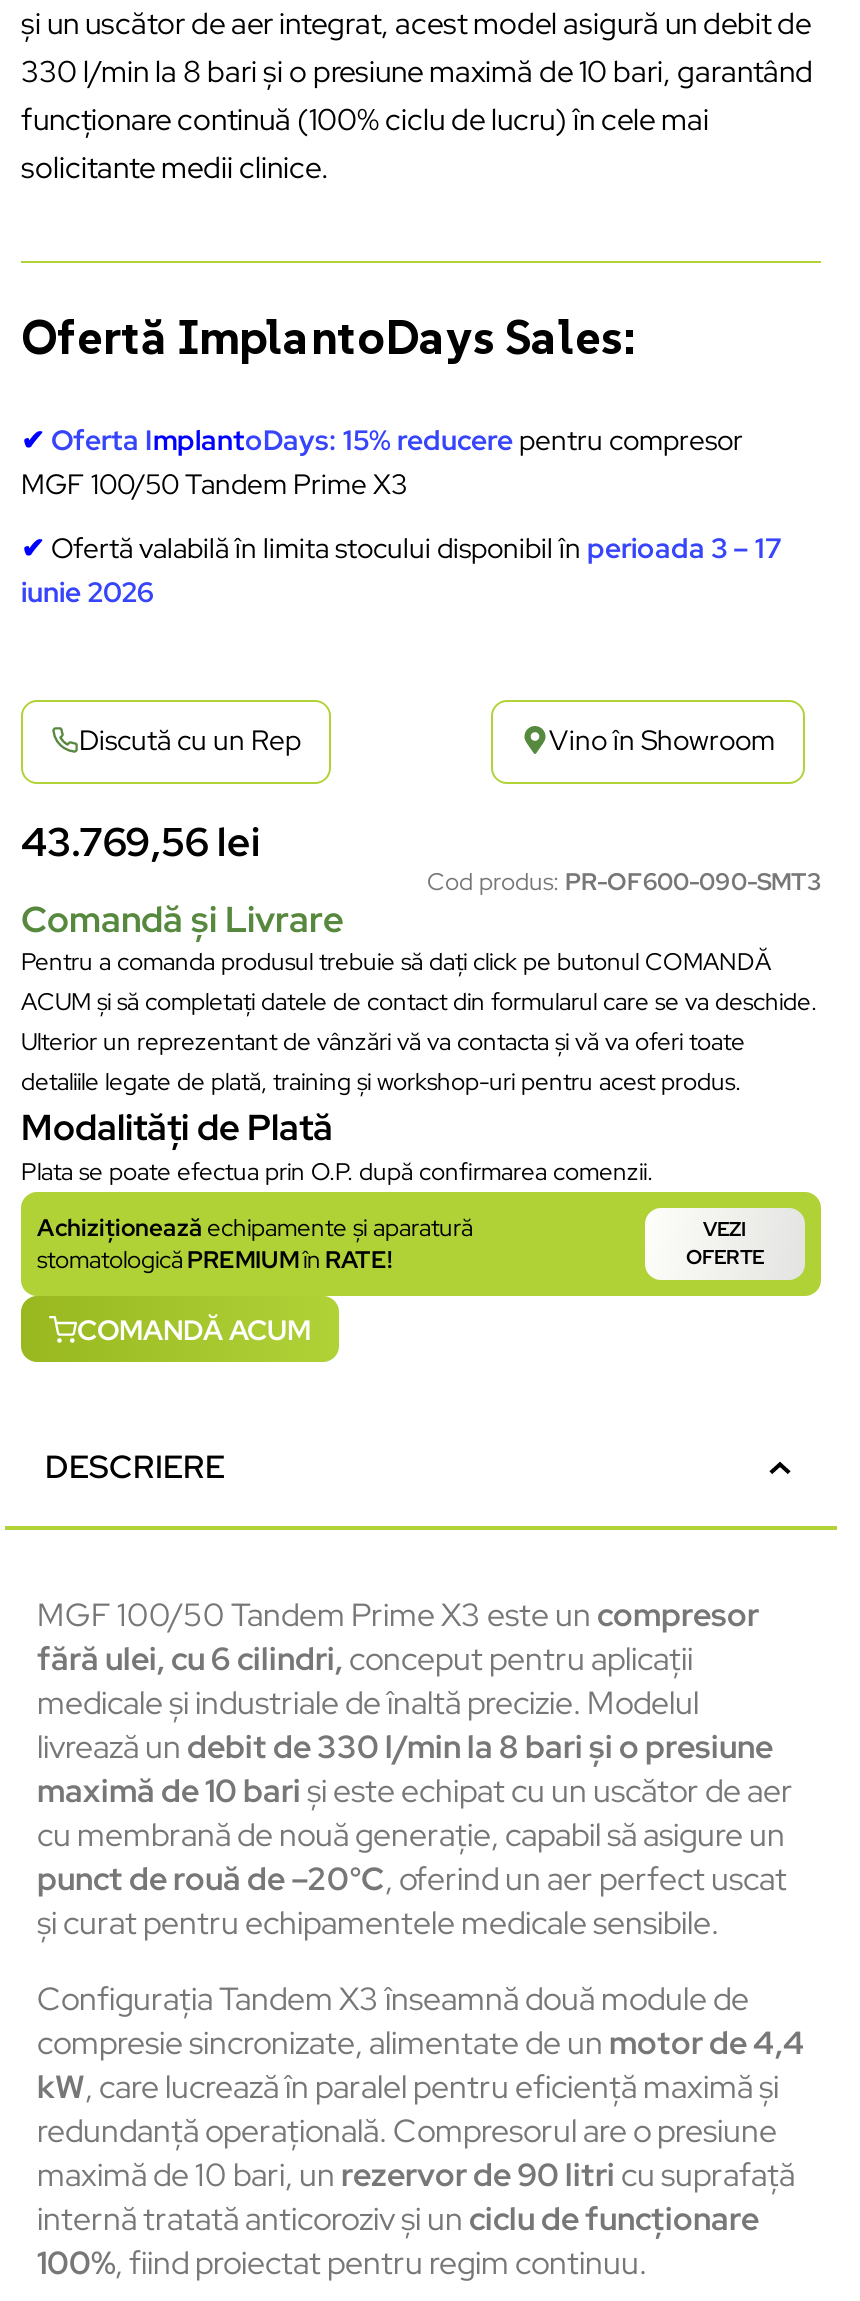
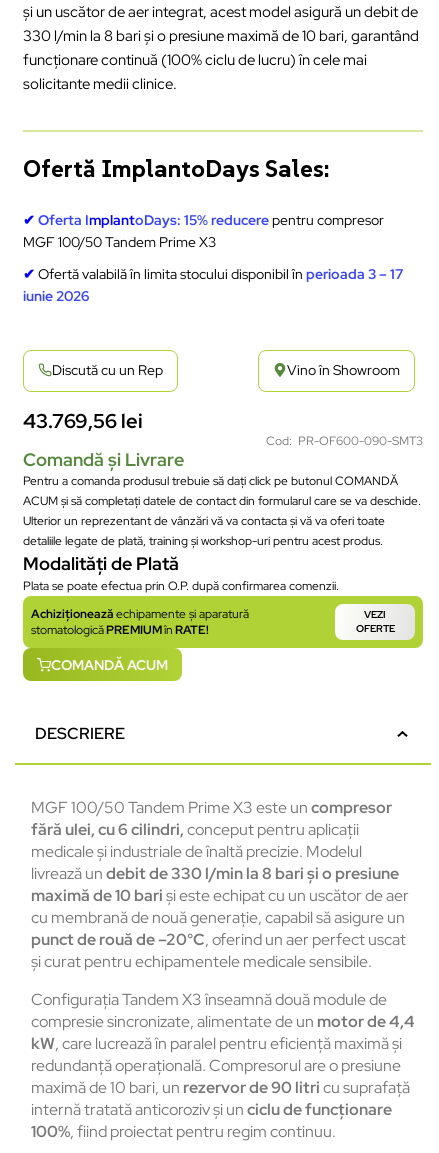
- Cod produs: PR-OF600-090-SMT3
+ Cod: PR-OF600-090-SMT3
